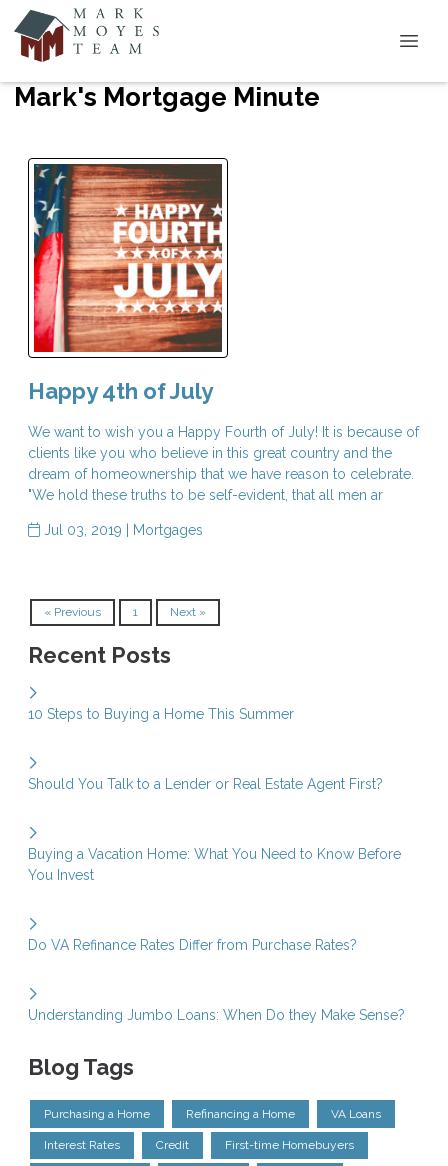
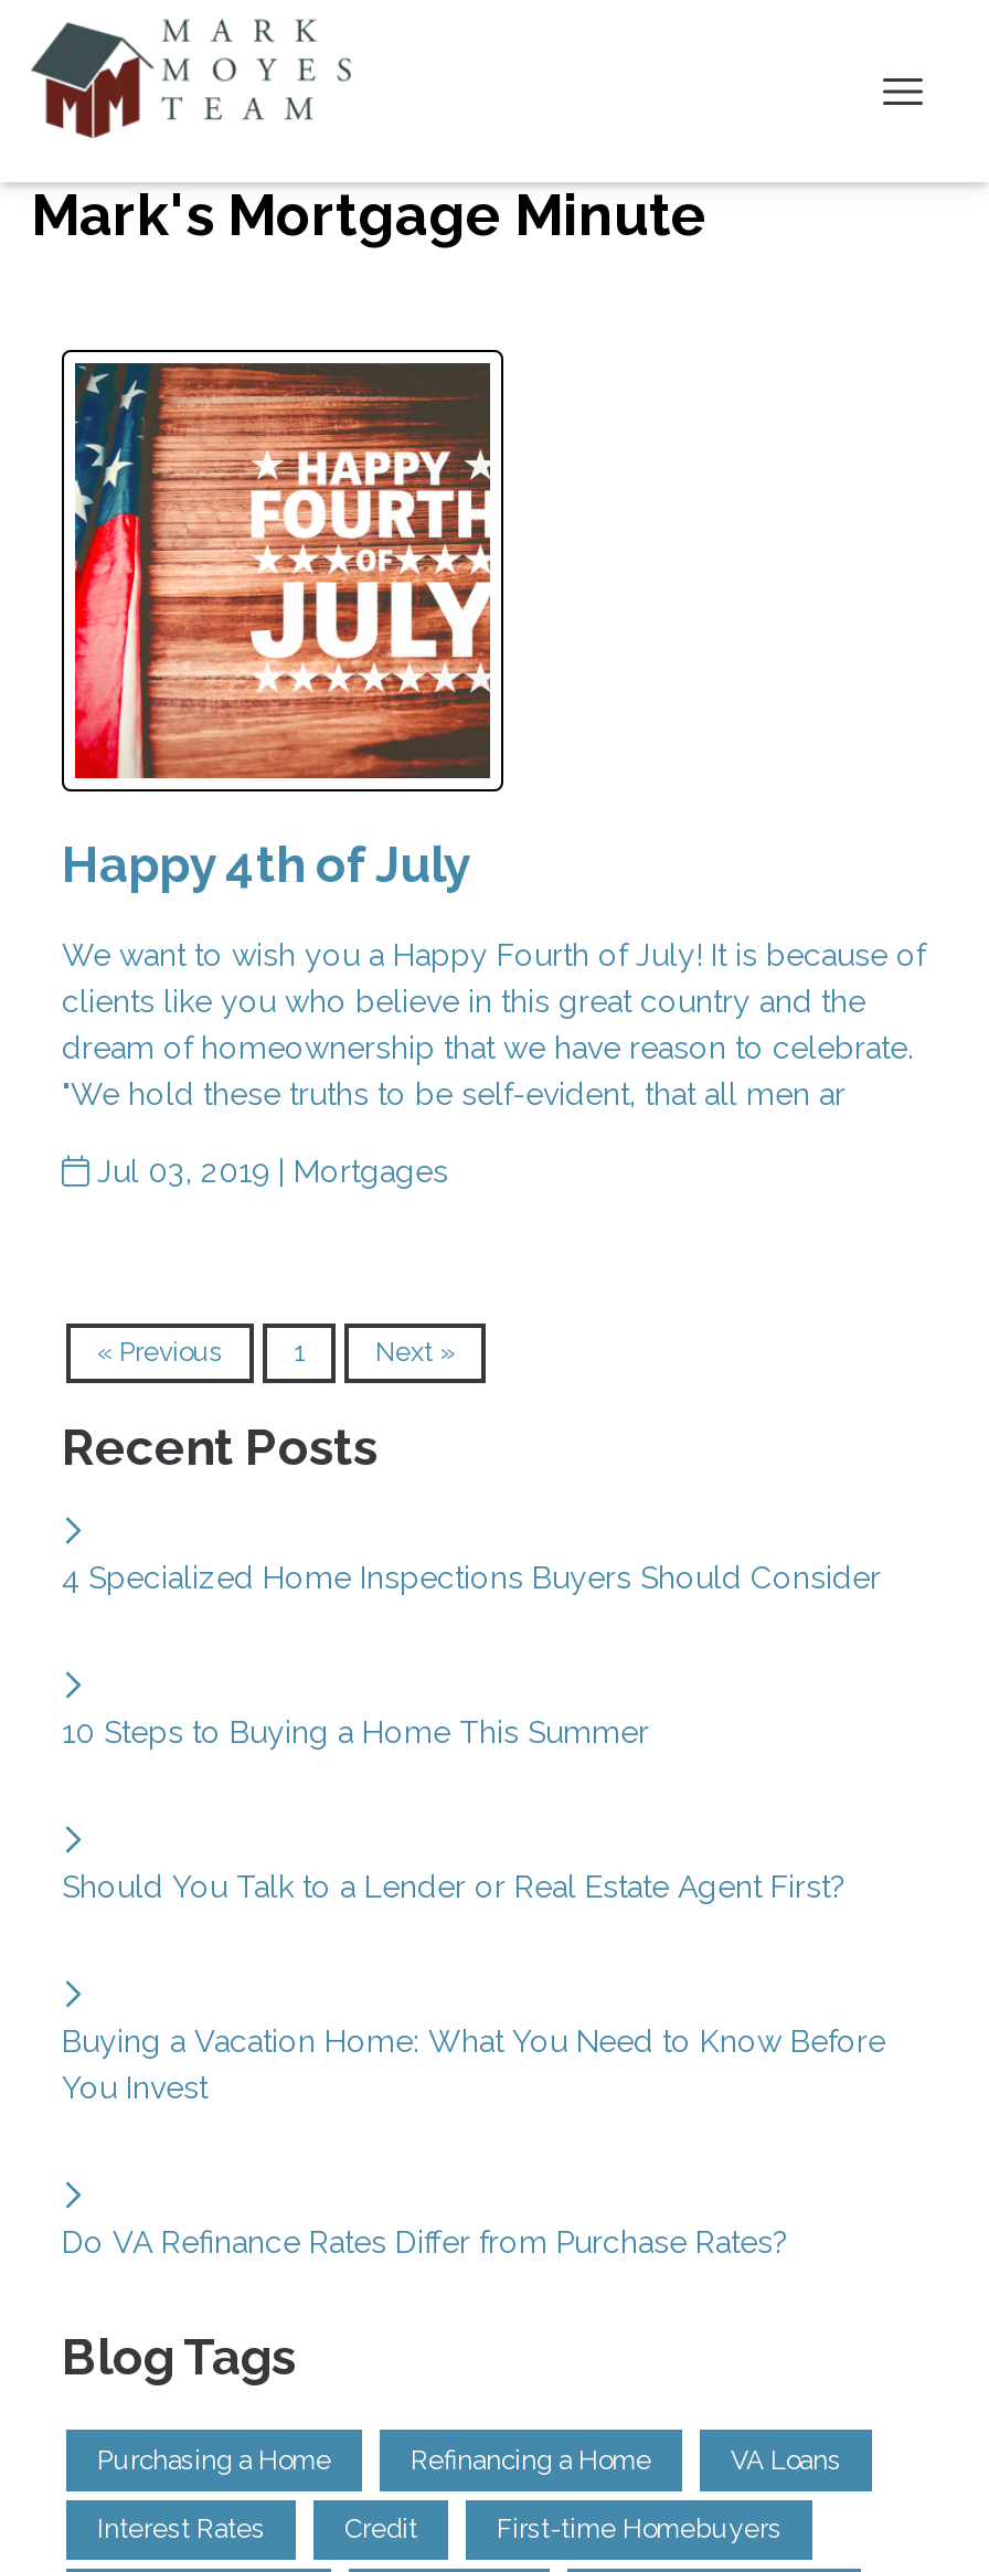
+ 4 Specialized Home Inspections Buyers Should Consider

moved down: 10 Steps to Buying a Home This Summer | Should You Talk to a Lender or Real Estate Agent First? | Buying a Vacation Home: What You Need to Know Before | You Invest | Do VA Refinance Rates Differ from Purchase Rates?

- Understanding Jumbo Loans: When Do they Make Sense?
